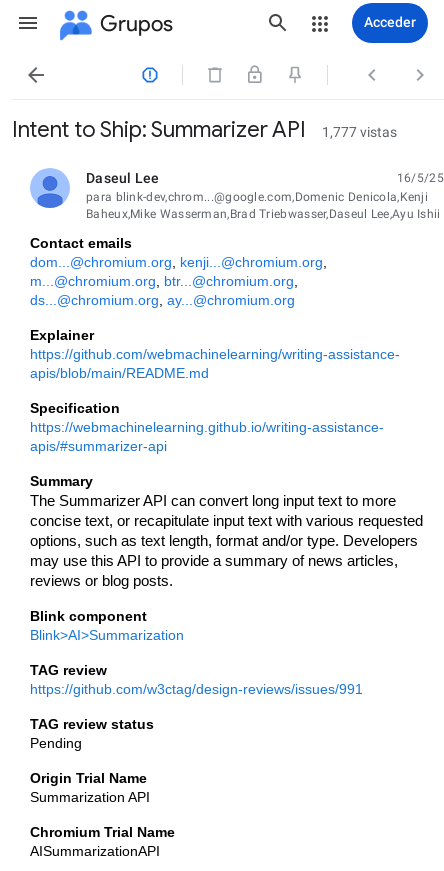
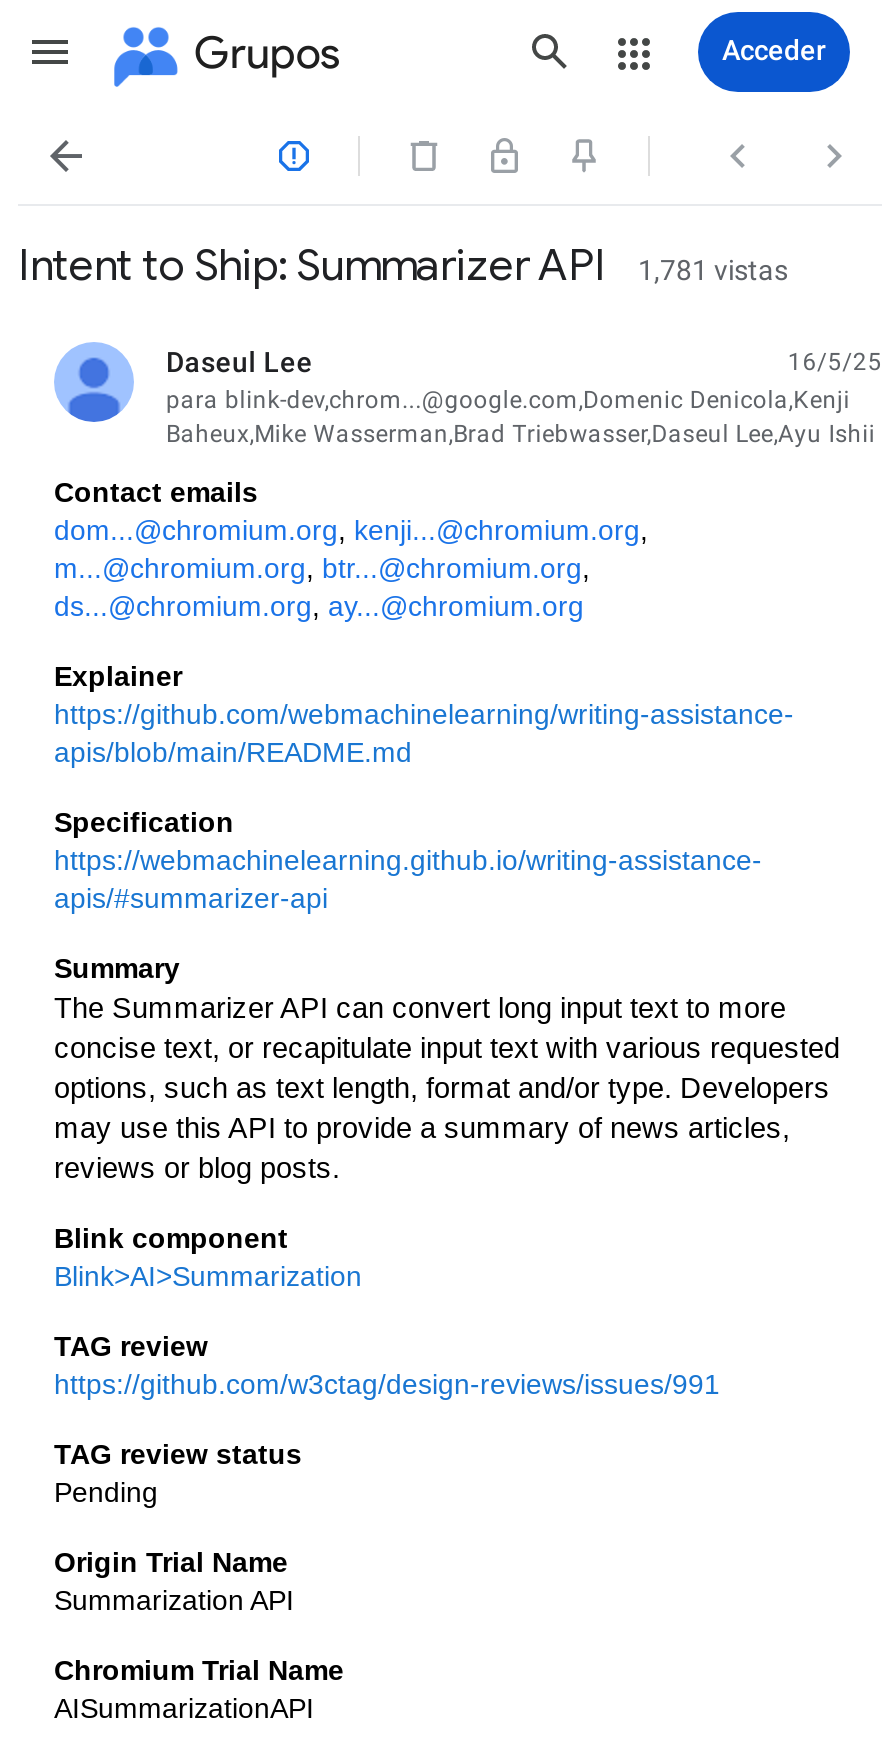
- Intent to Ship: Summarizer API 1,777 vistas
+ Intent to Ship: Summarizer API 1,781 vistas
